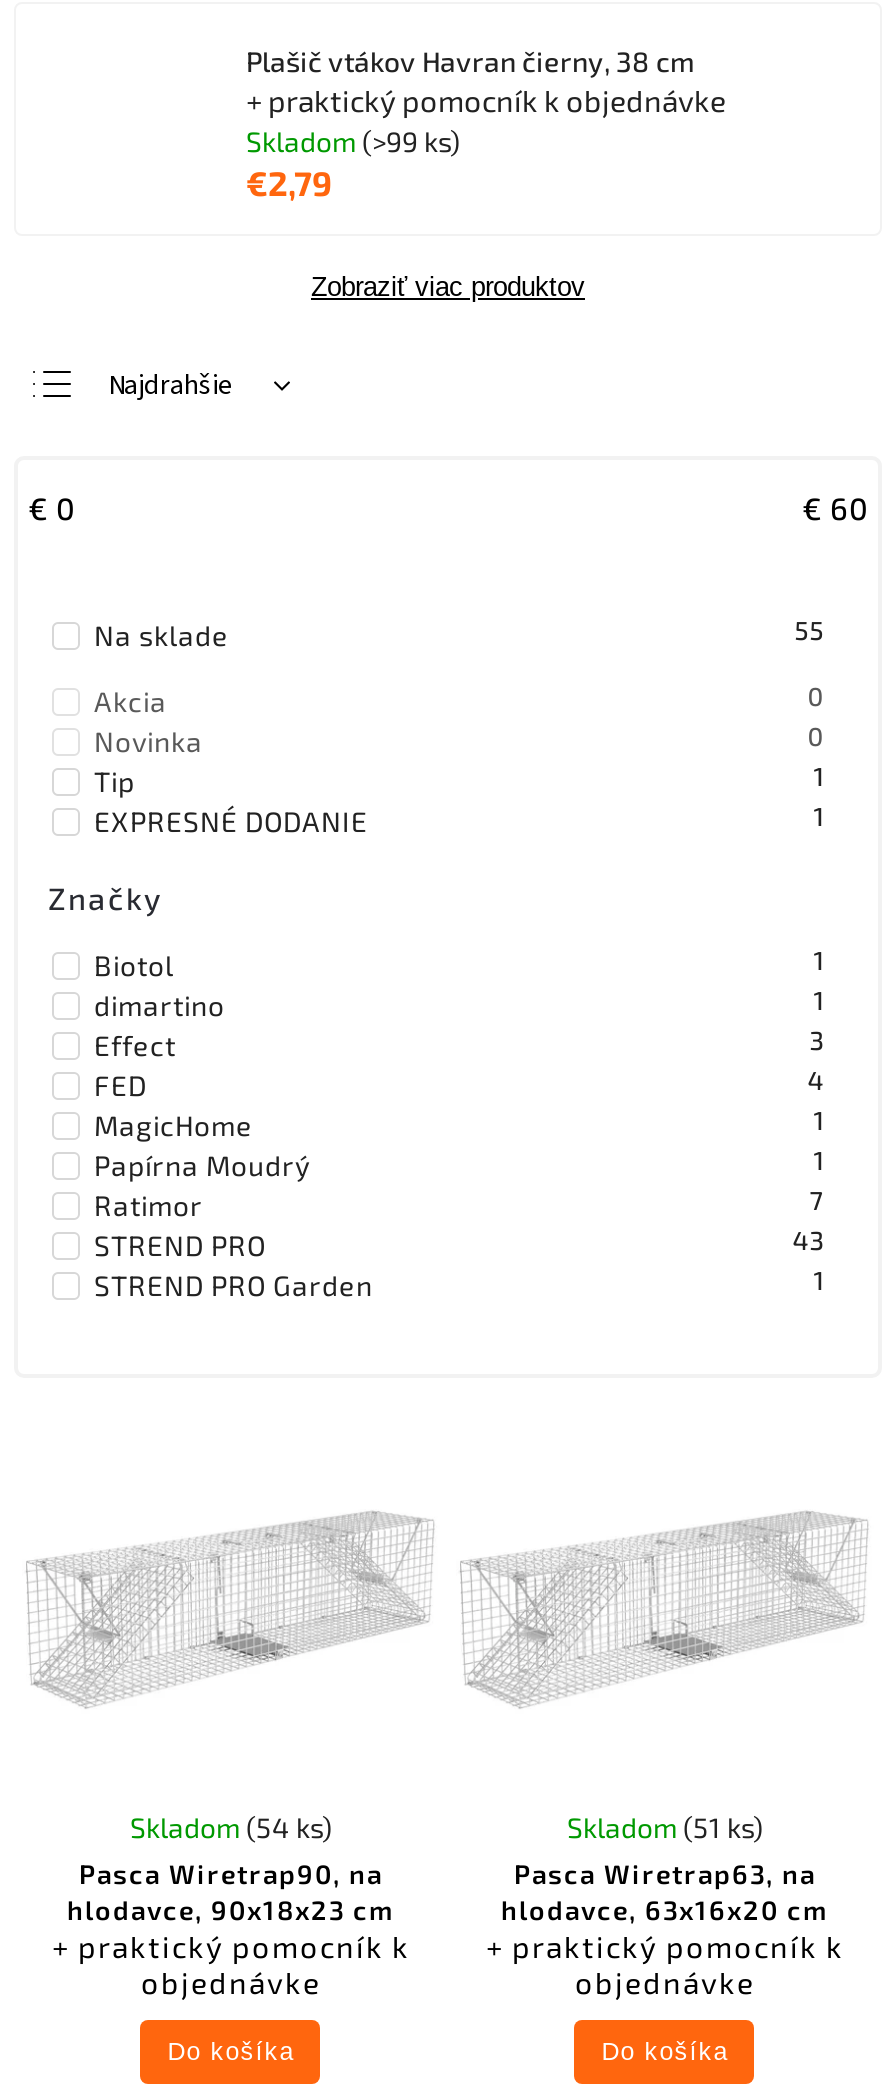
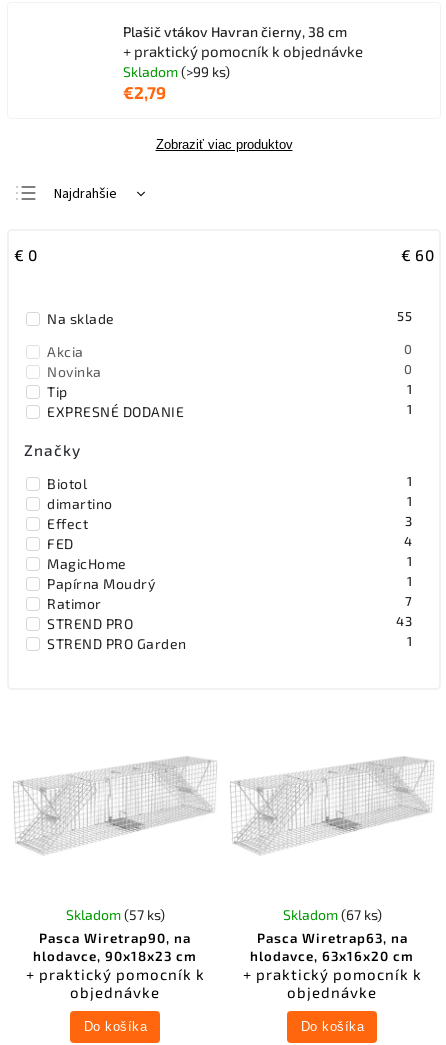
- Skladom (54 ks)
+ Skladom (57 ks)

- Skladom (51 ks)
+ Skladom (67 ks)
